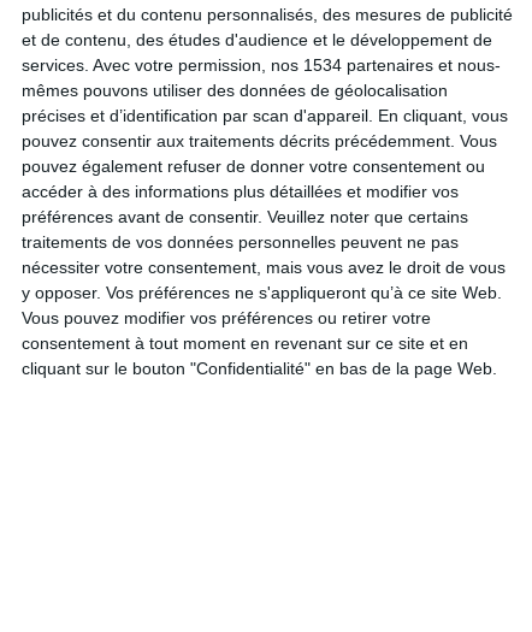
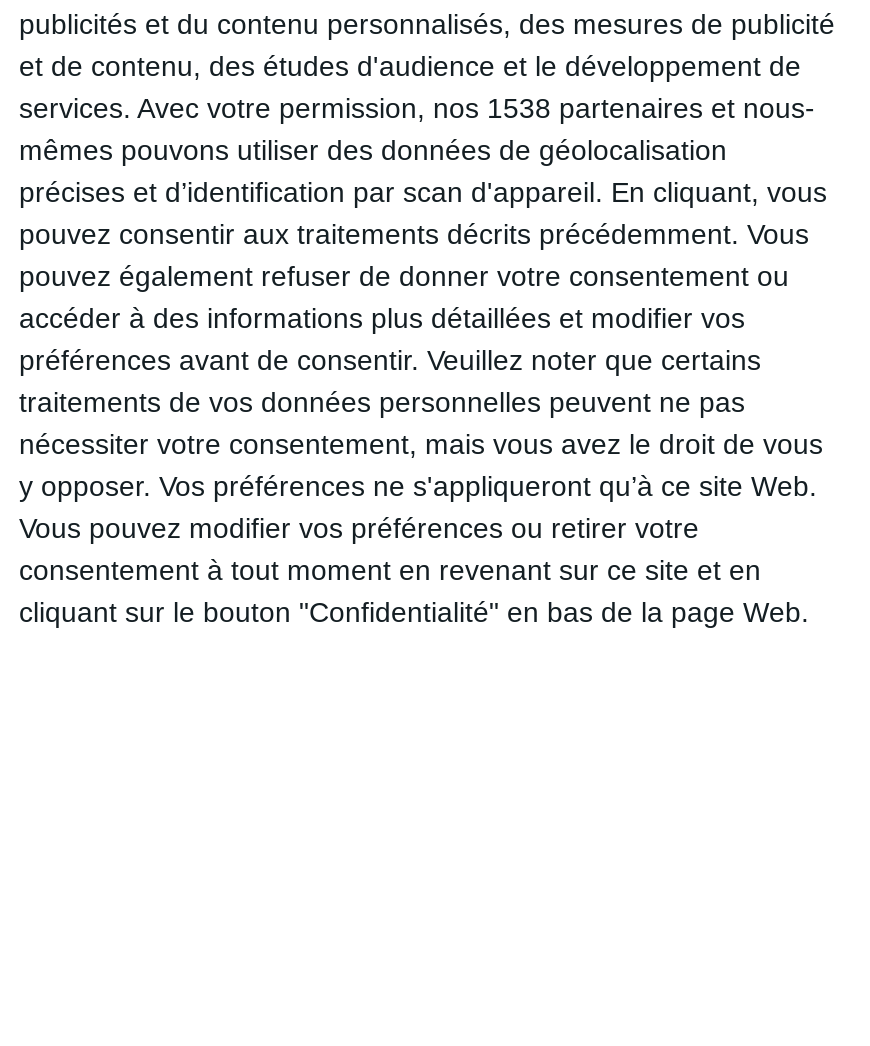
- services. Avec votre permission, nos 1534 partenaires et nous-
+ services. Avec votre permission, nos 1538 partenaires et nous-
